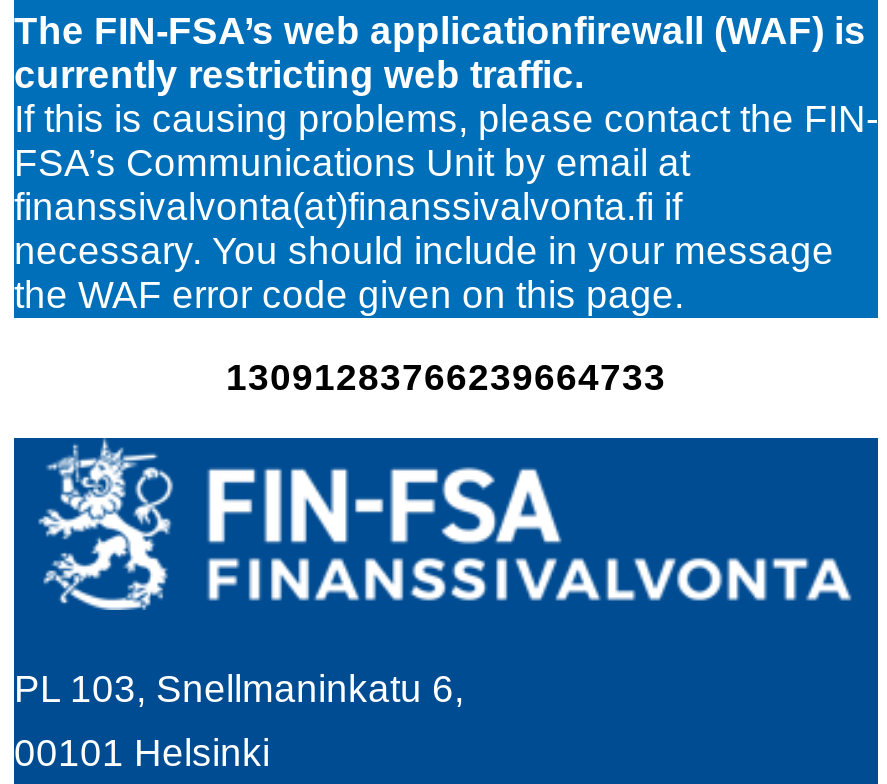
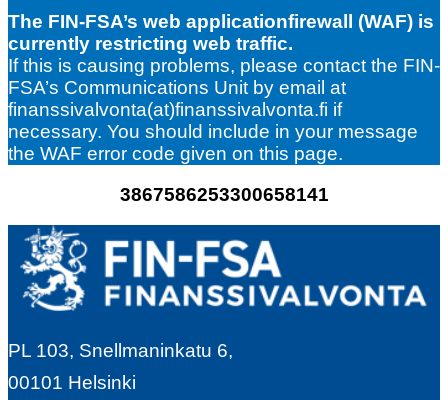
- 13091283766239664733
+ 3867586253300658141
